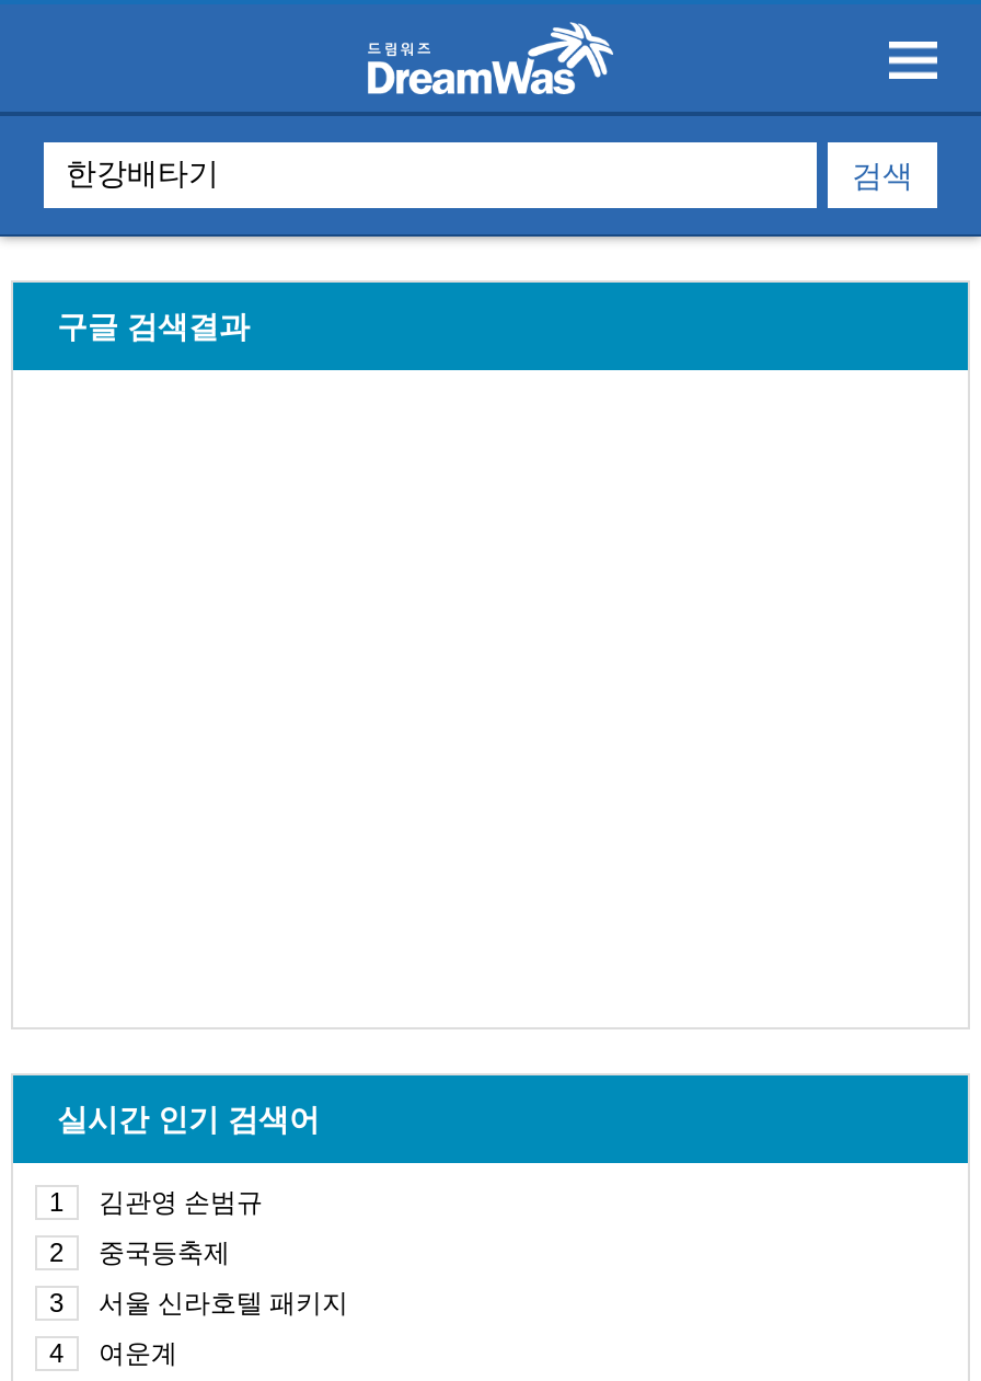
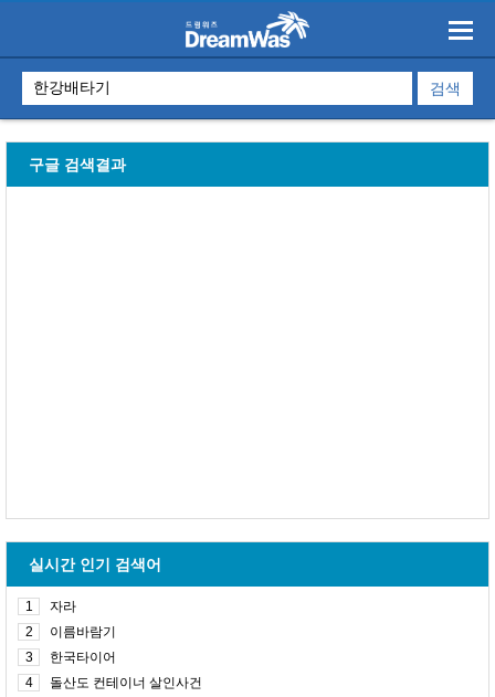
- 김관영 손범규
+ 자라

- 중국등축제
+ 이름바람기

- 서울 신라호텔 패키지
+ 한국타이어

- 여운계
+ 돌산도 컨테이너 살인사건
